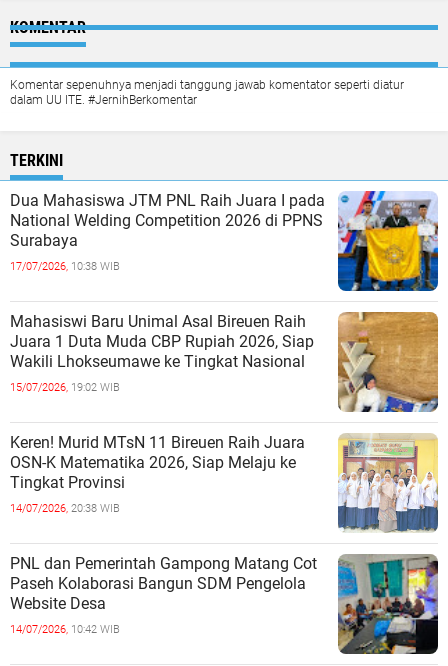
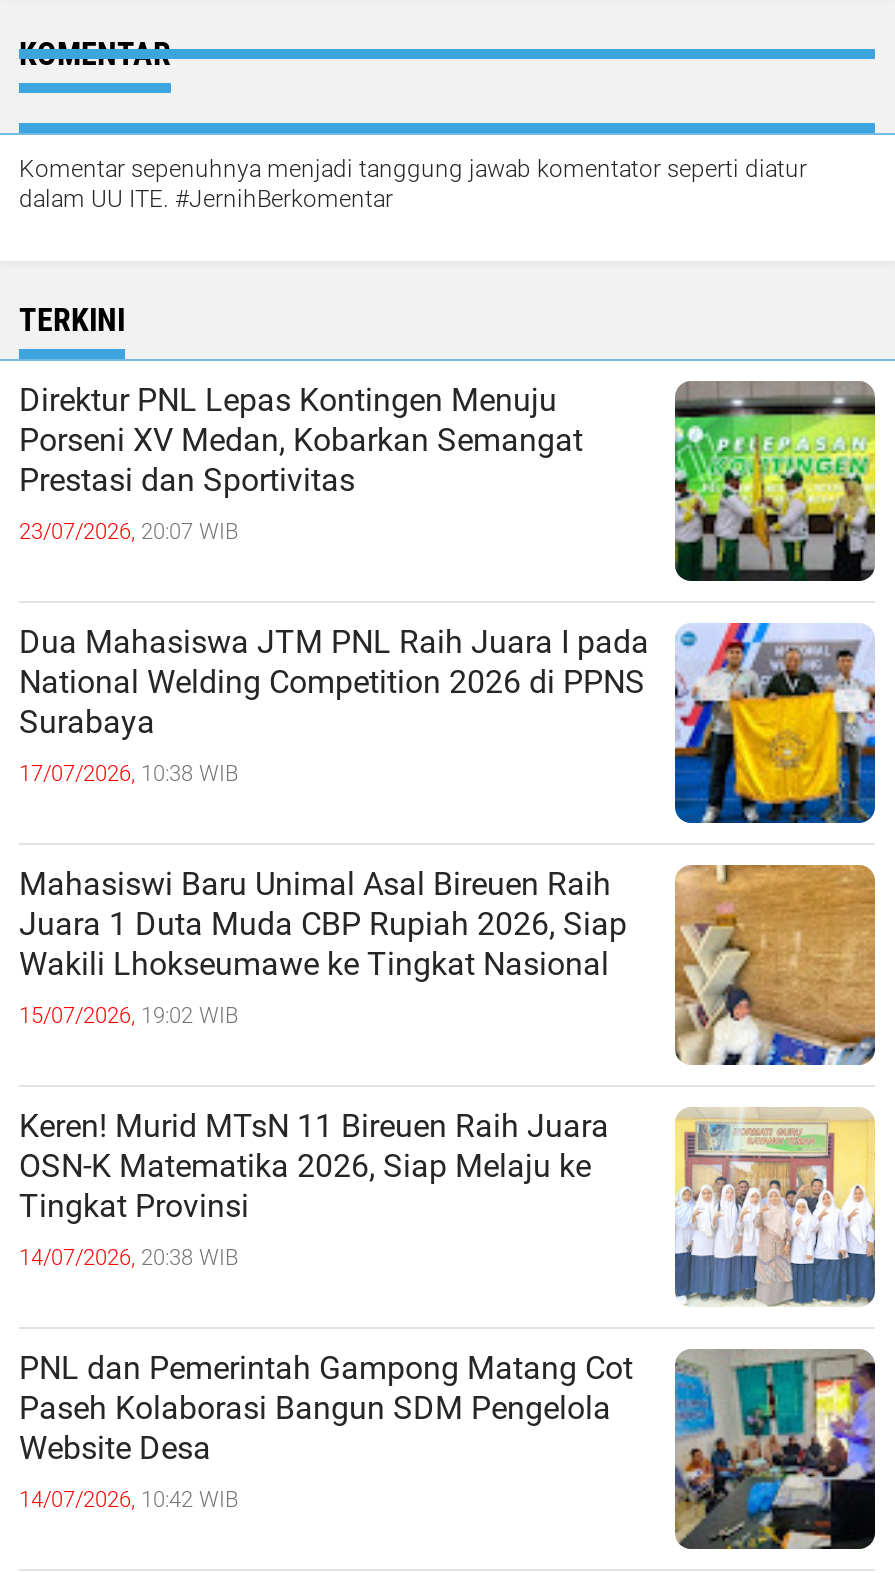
+ Direktur PNL Lepas Kontingen Menuju
+ Porseni XV Medan, Kobarkan Semangat
+ Prestasi dan Sportivitas
+ 23/07/2026, 20:07 WIB

+ [image]
